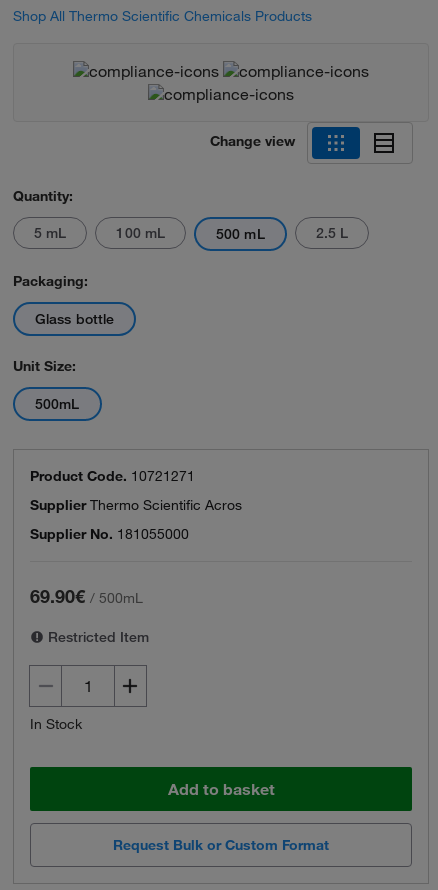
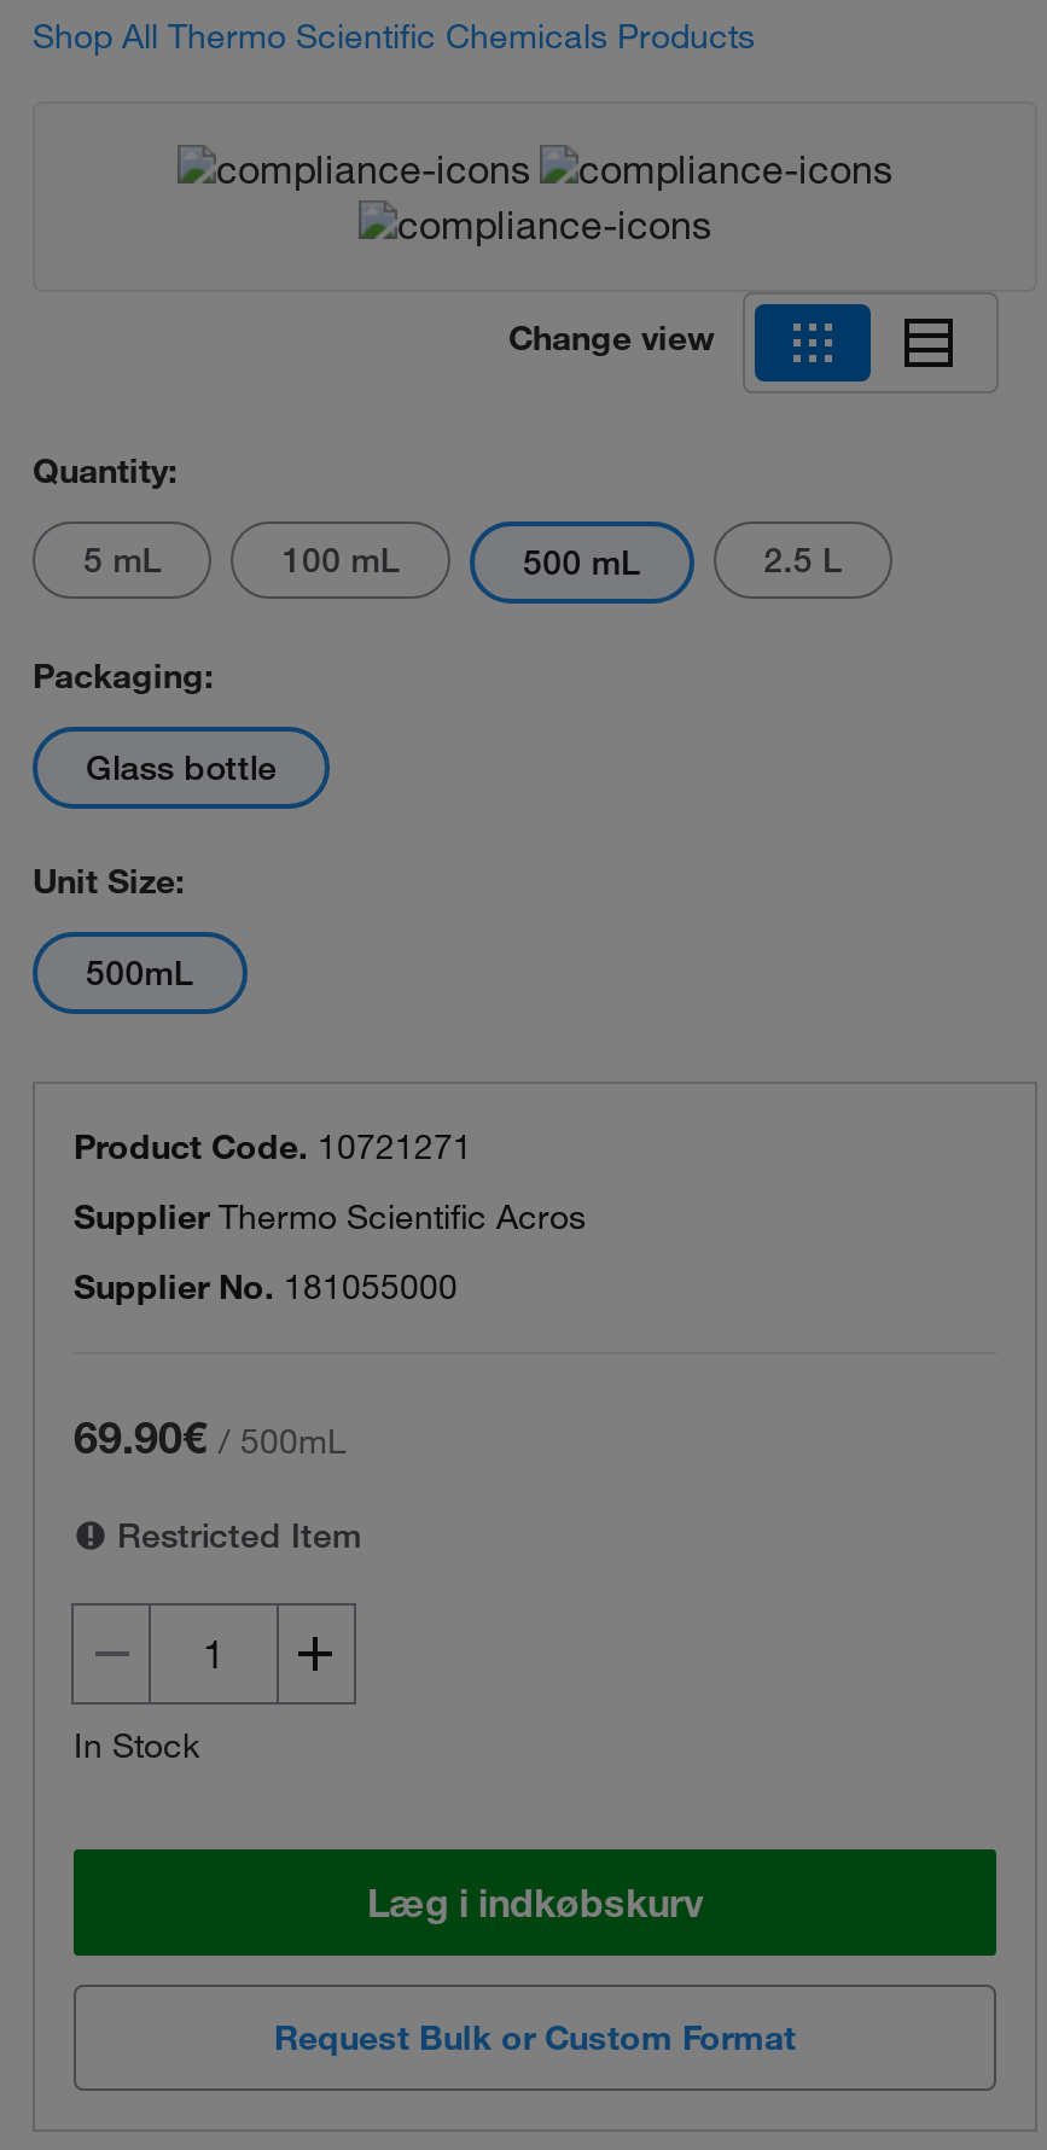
- Add to basket
+ Læg i indkøbskurv
